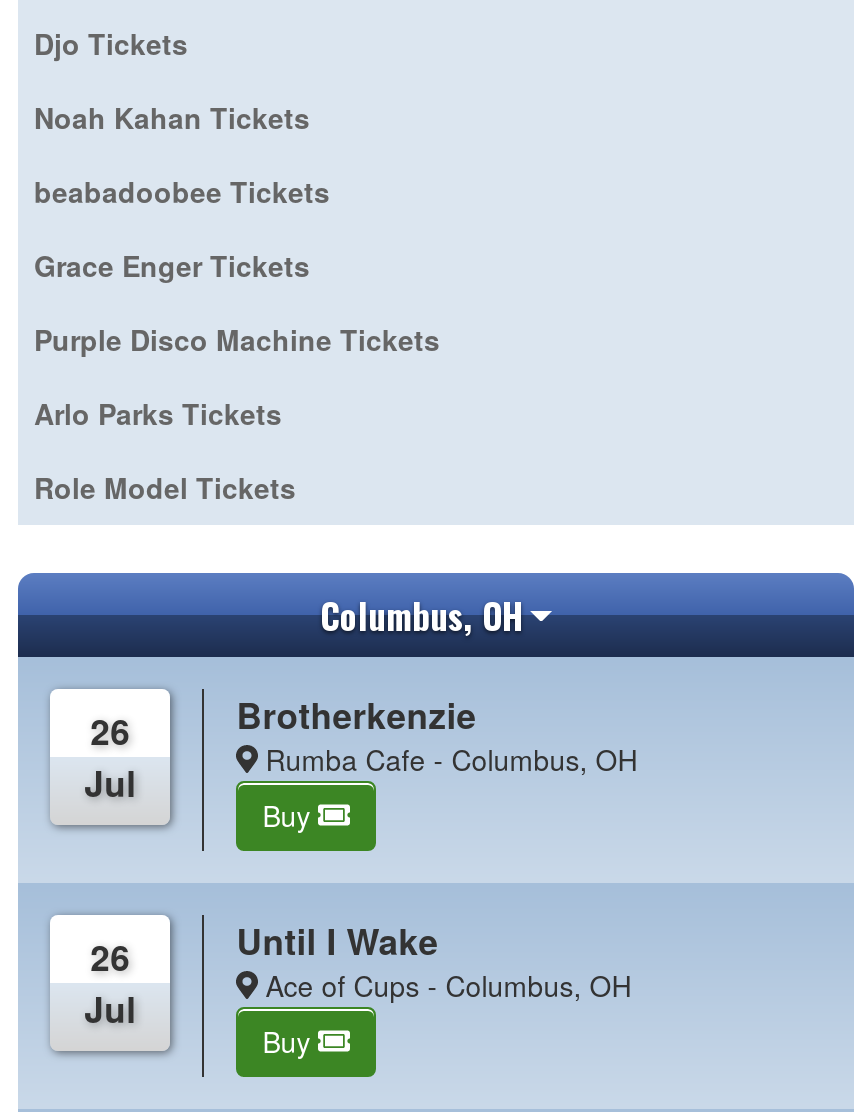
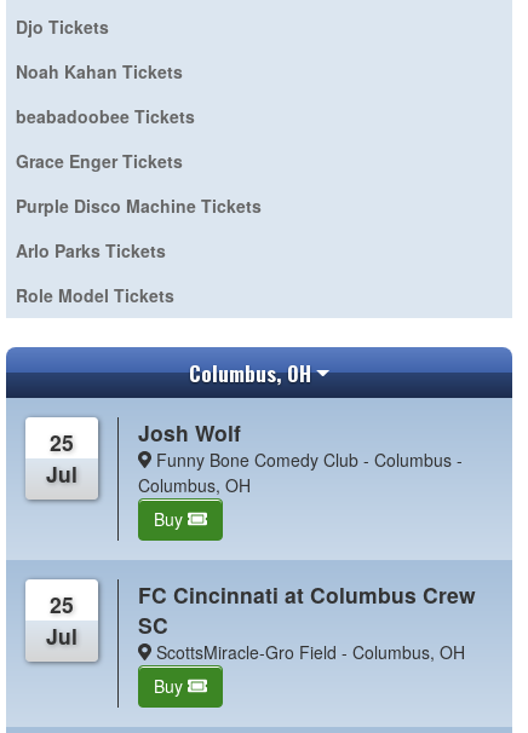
- Brotherkenzie
- Rumba Cafe - Columbus, OH
+ Josh Wolf
+ Funny Bone Comedy Club - Columbus -
+ Columbus, OH

- 26
+ 25

- Until I Wake
- Ace of Cups - Columbus, OH
+ FC Cincinnati at Columbus Crew
+ SC
+ ScottsMiracle-Gro Field - Columbus, OH

- 26
+ 25
